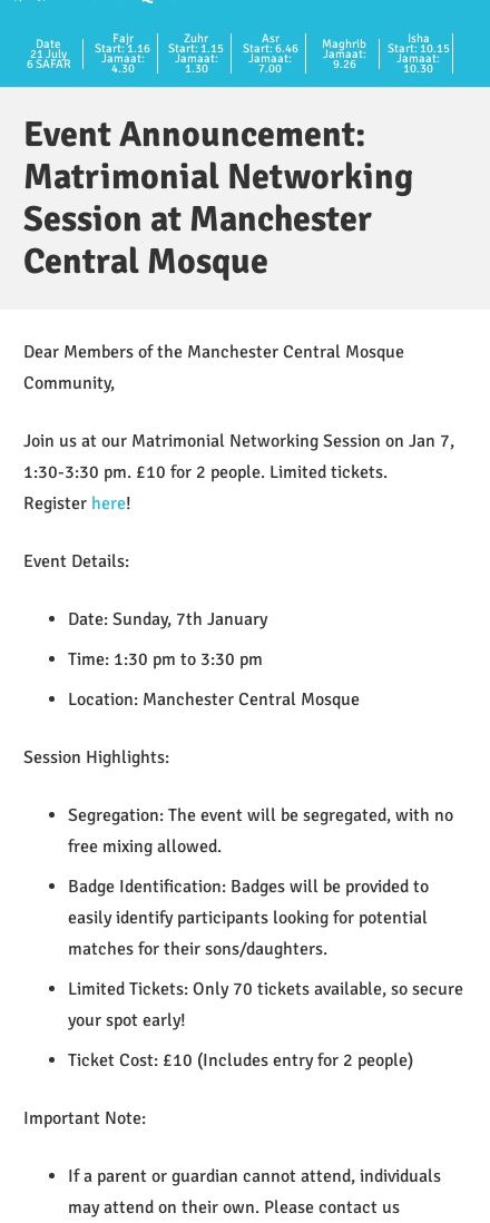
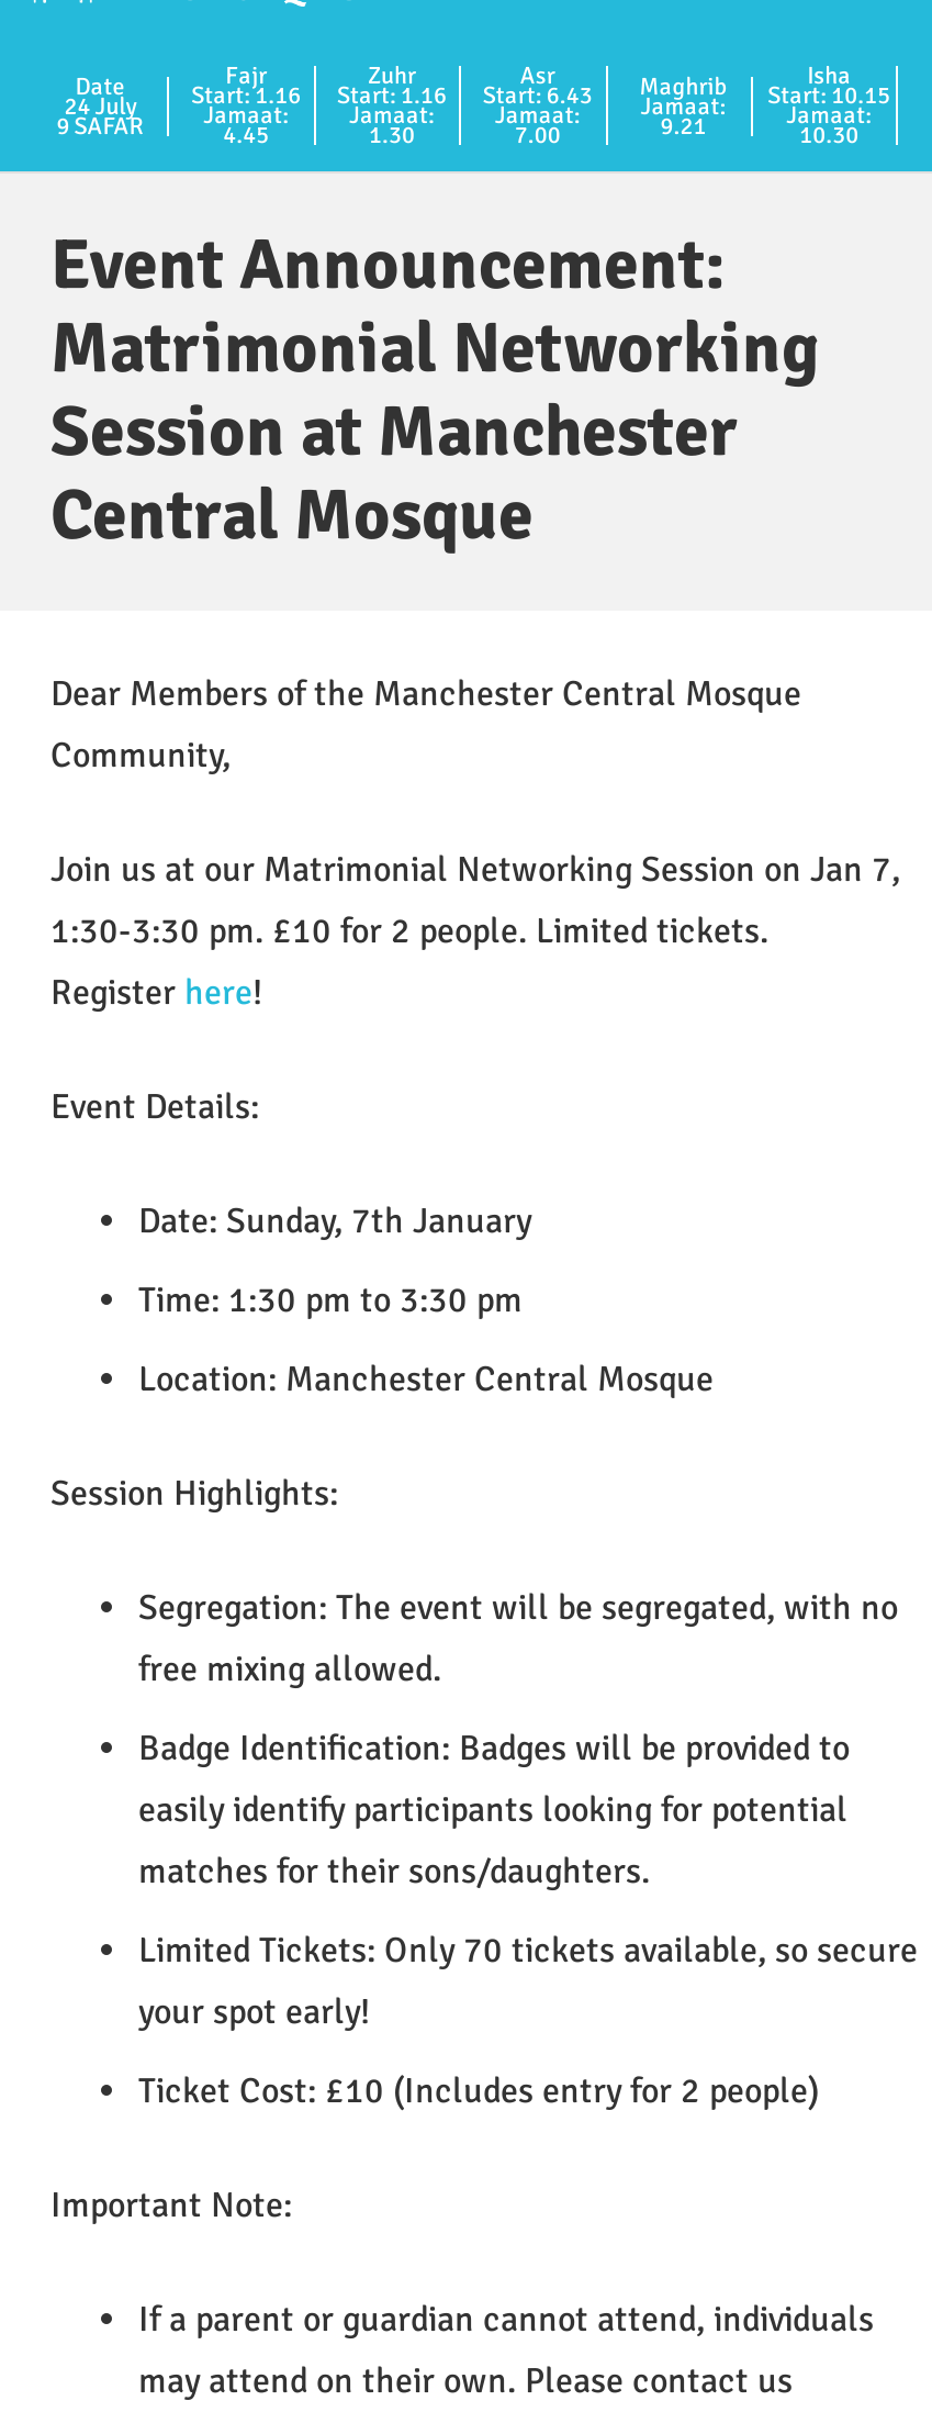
- 21 July
+ 24 July

- Start: 1.15
+ Start: 1.16

- Start: 6.46
+ Start: 6.43

- 6 SAFAR
+ 9 SAFAR

- 4.30
+ 4.45

- 9.26
+ 9.21
